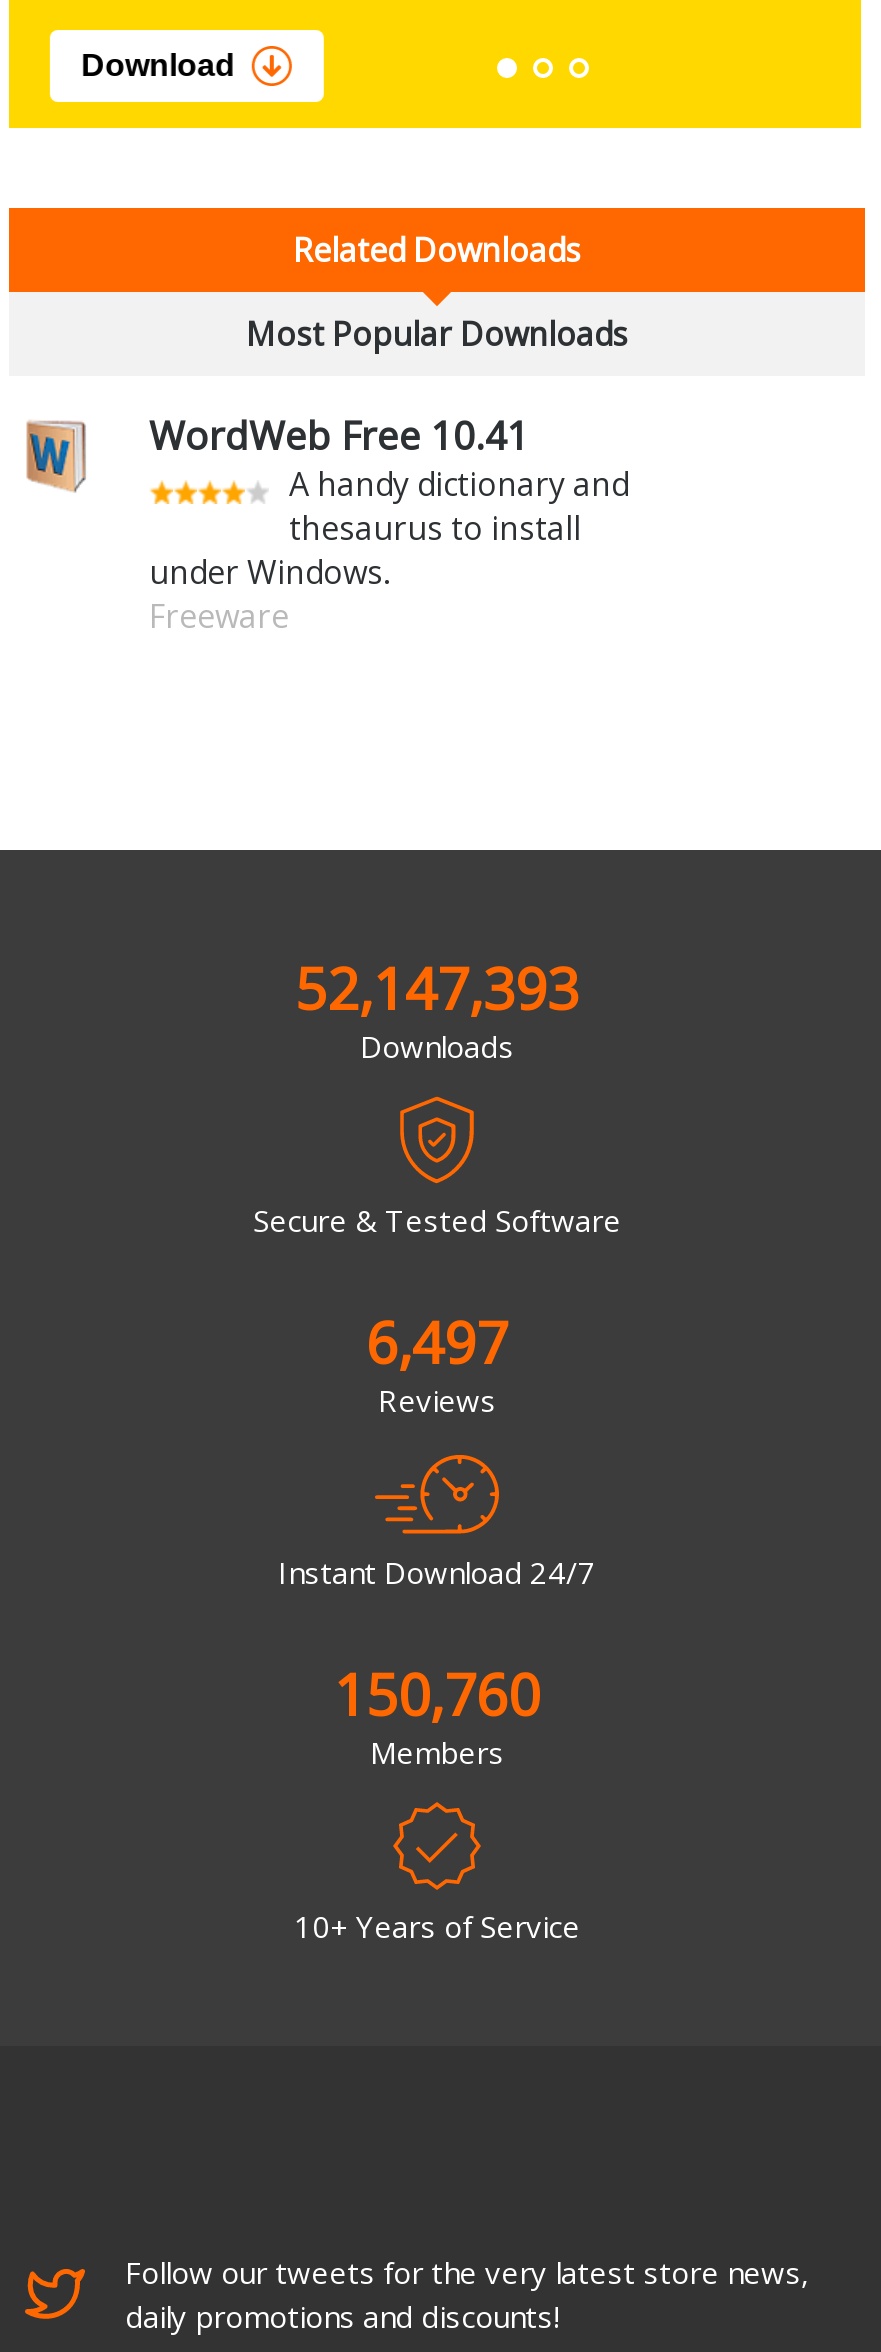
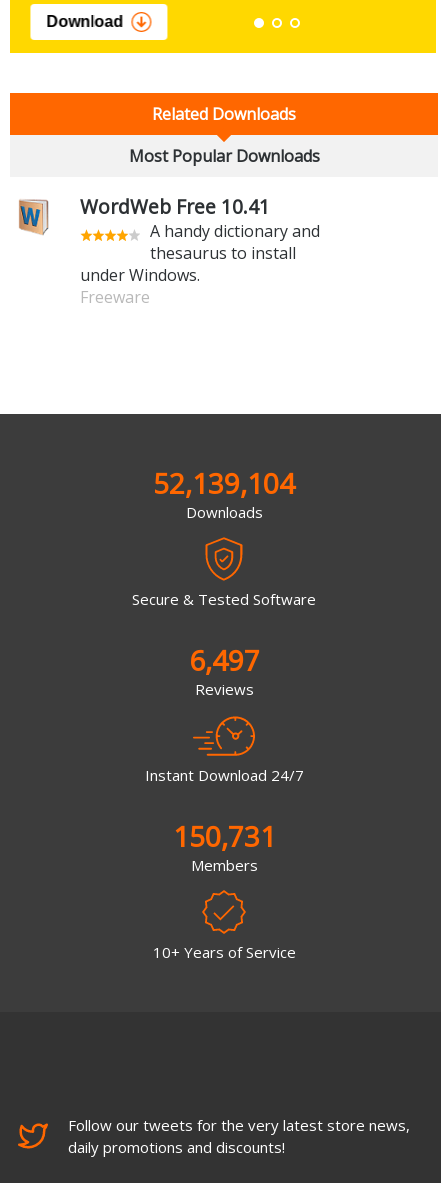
- 52,147,393
+ 52,139,104

- 150,760
+ 150,731
